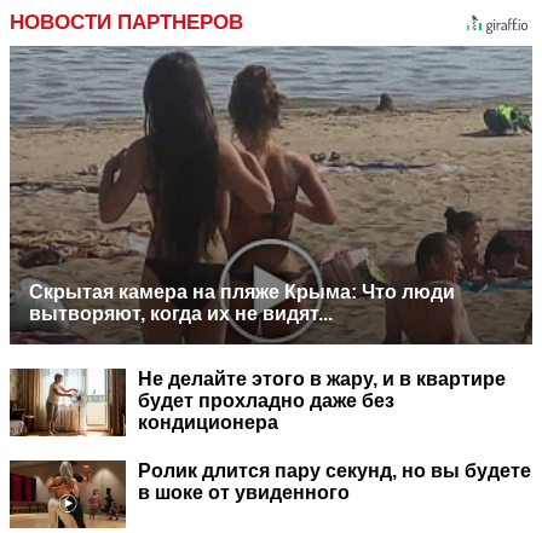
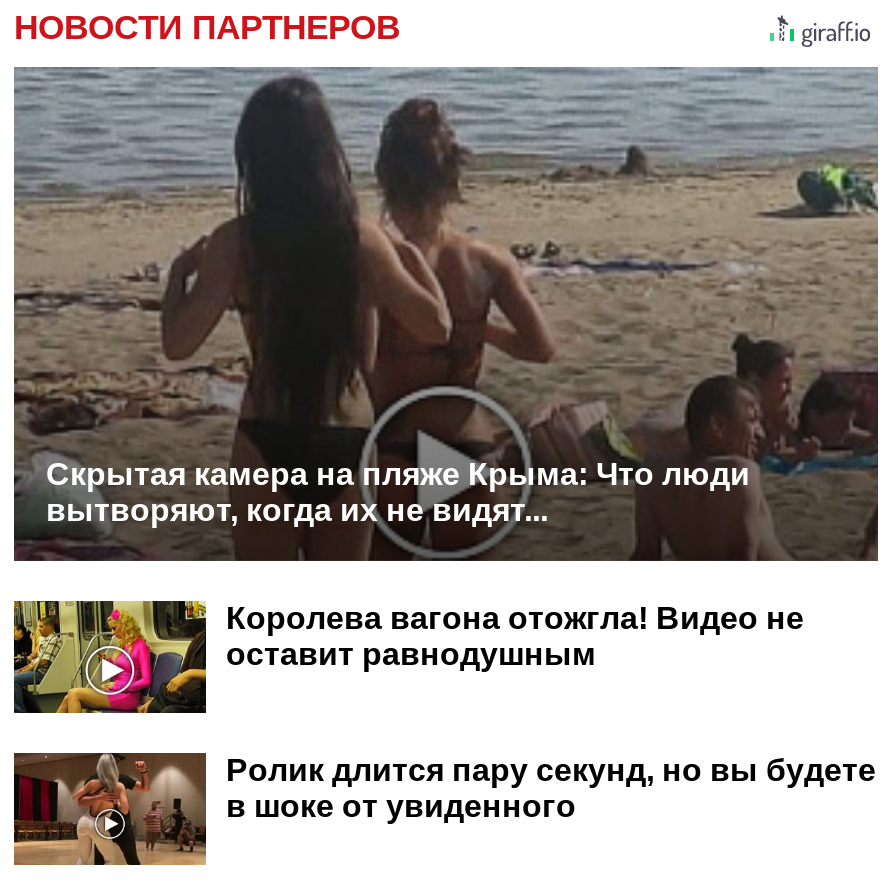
- [image]
- Не делайте этого в жару, и в квартире
- будет прохладно даже без
- кондиционера
+ [image]
+ Королева вагона отожгла! Видео не
+ оставит равнодушным
